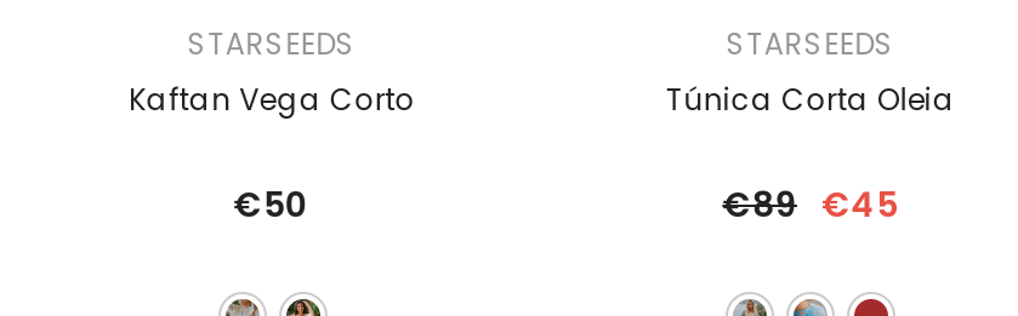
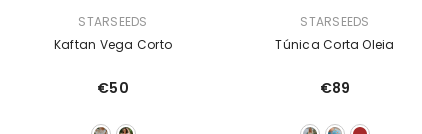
- €89 €45
+ €89
